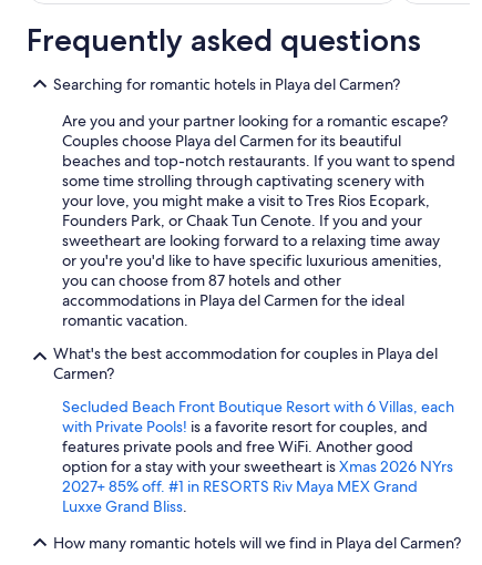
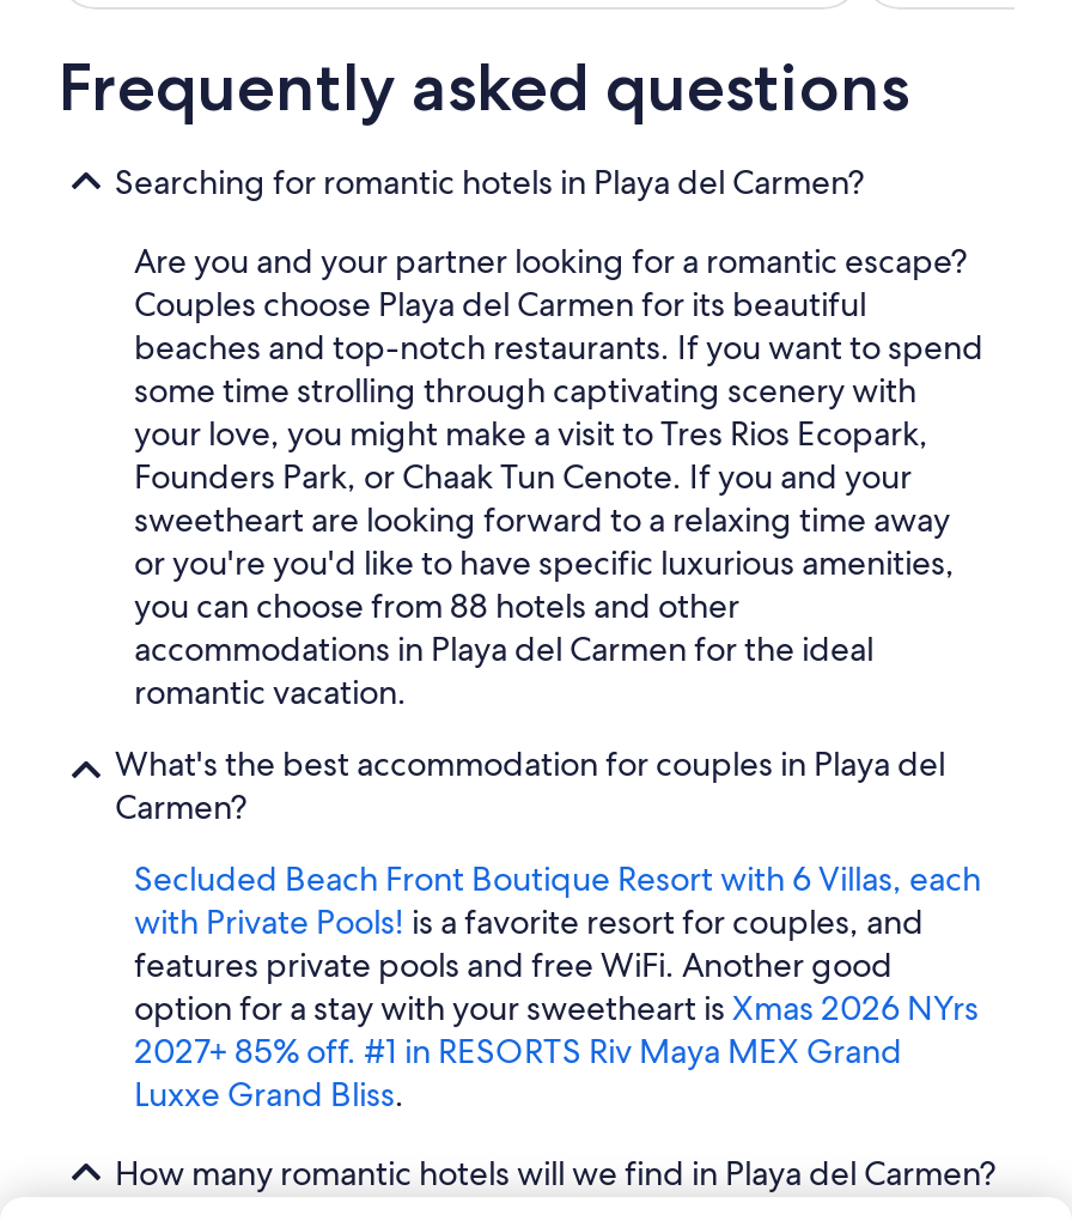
- you can choose from 87 hotels and other
+ you can choose from 88 hotels and other
